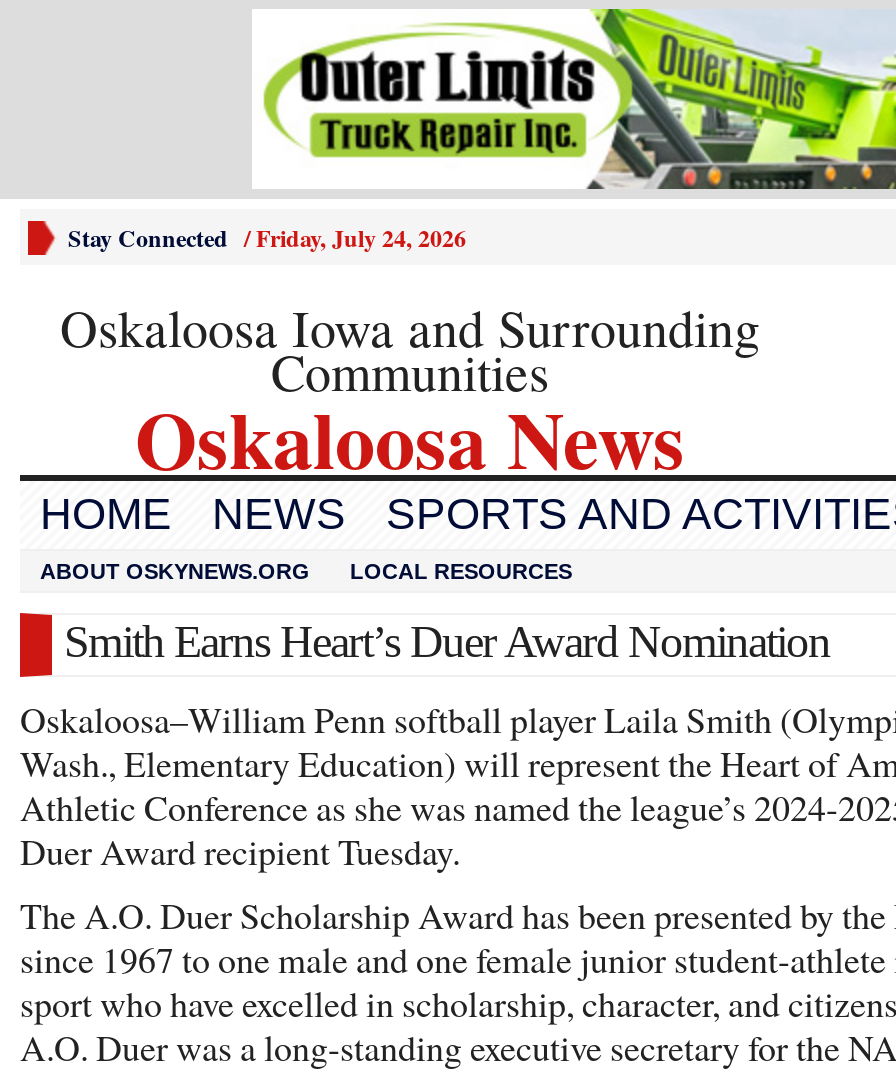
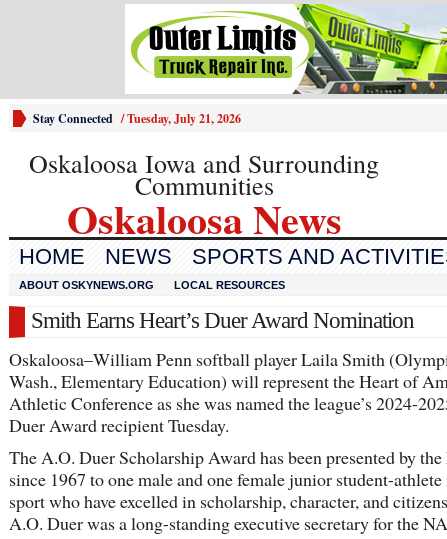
- Stay Connected / Friday, July 24, 2026
+ Stay Connected / Tuesday, July 21, 2026
